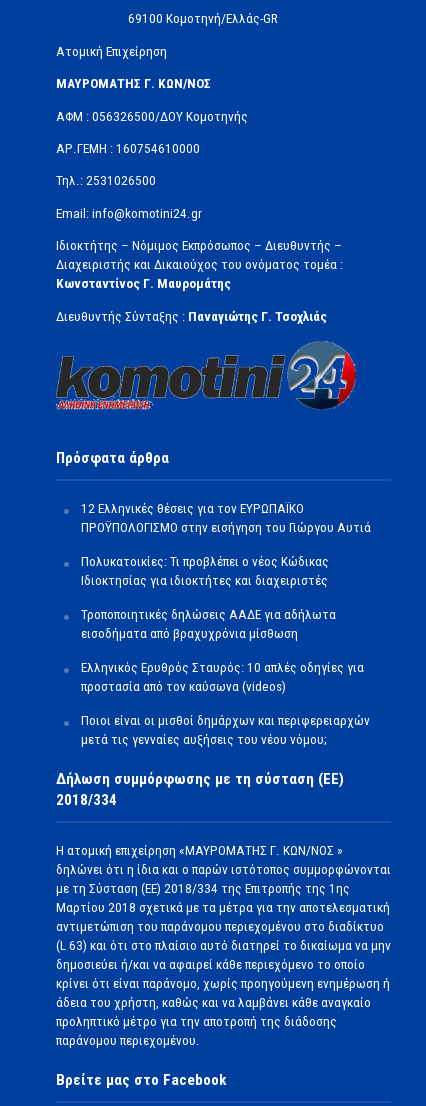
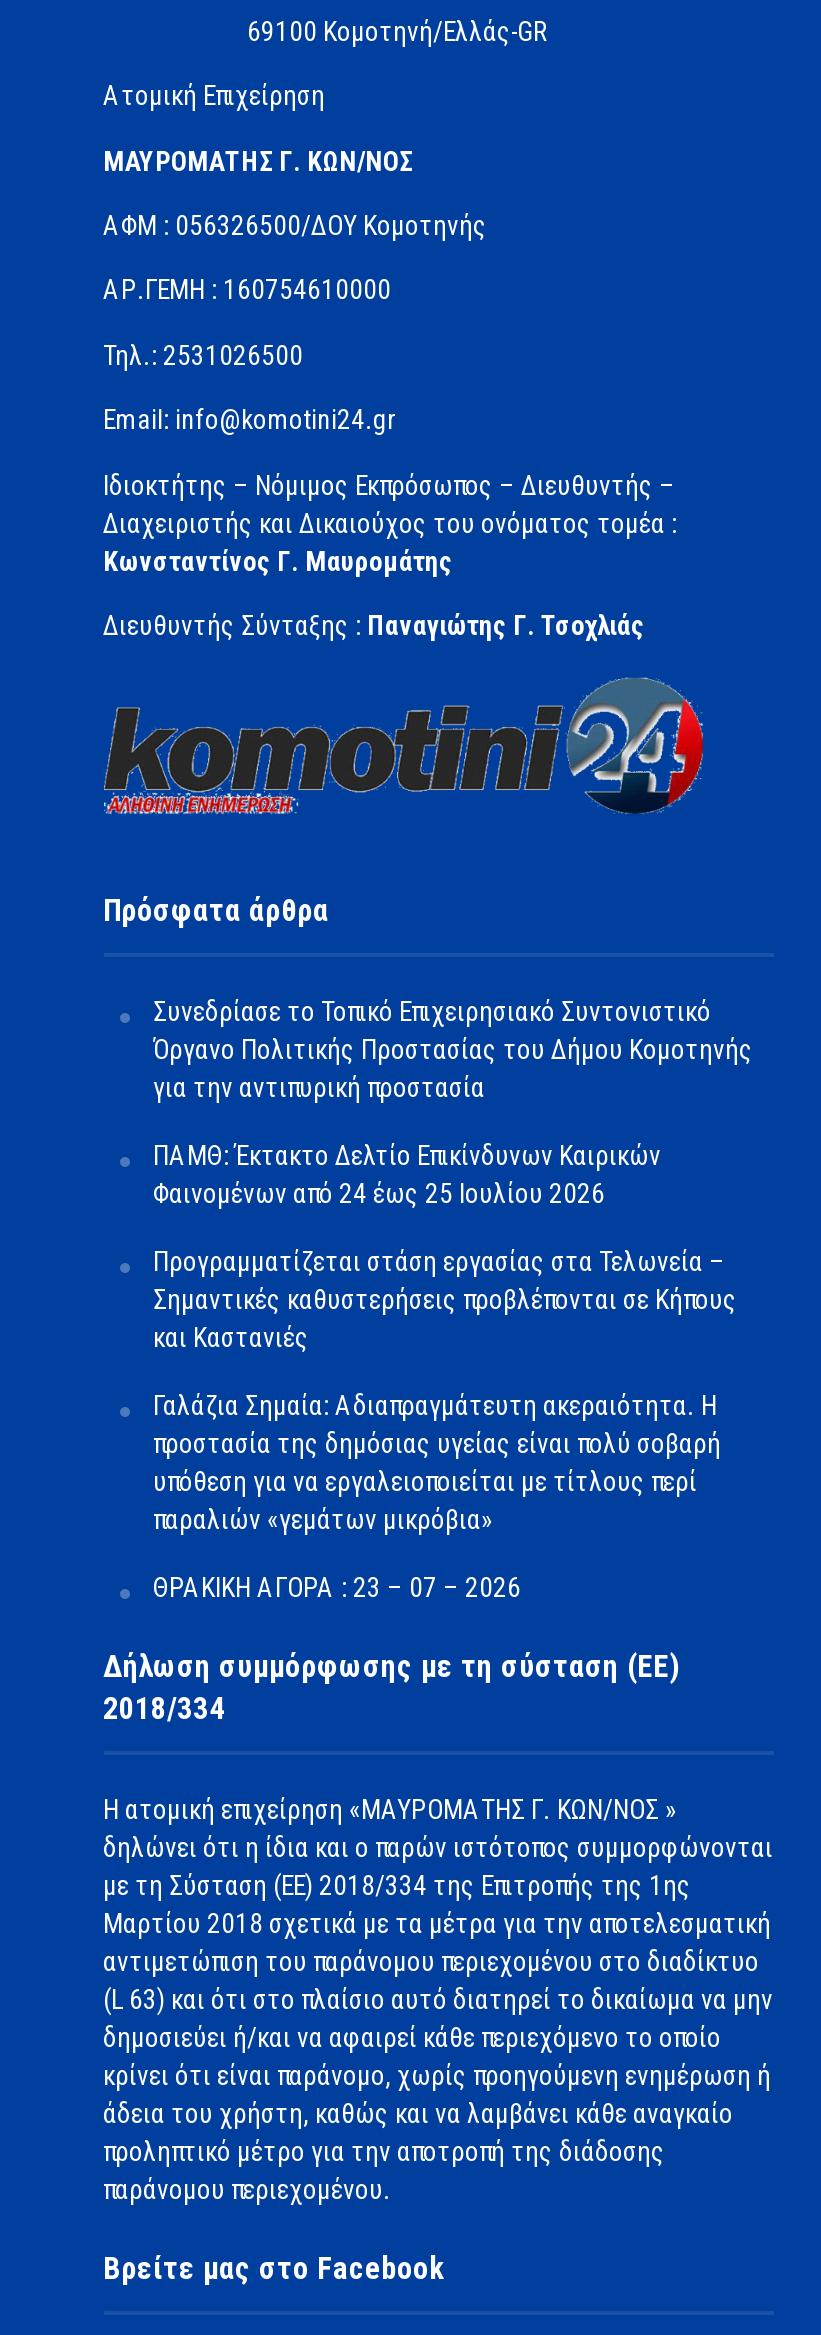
- 12 Ελληνικές θέσεις για τον ΕΥΡΩΠΑΪΚΟ
- ΠΡΟΫΠΟΛΟΓΙΣΜΟ στην εισήγηση του Γιώργου Αυτιά
+ Συνεδρίασε το Τοπικό Επιχειρησιακό Συντονιστικό
+ Όργανο Πολιτικής Προστασίας του Δήμου Κομοτηνής
+ για την αντιπυρική προστασία

- Πολυκατοικίες: Τι προβλέπει ο νέος Κώδικας
- Ιδιοκτησίας για ιδιοκτήτες και διαχειριστές
+ ΠΑΜΘ: Έκτακτο Δελτίο Επικίνδυνων Καιρικών
+ Φαινομένων από 24 έως 25 Ιουλίου 2026

- Τροποποιητικές δηλώσεις ΑΑΔΕ για αδήλωτα
- εισοδήματα από βραχυχρόνια μίσθωση
+ Προγραμματίζεται στάση εργασίας στα Τελωνεία –
+ Σημαντικές καθυστερήσεις προβλέπονται σε Κήπους
+ και Καστανιές

- Ελληνικός Ερυθρός Σταυρός: 10 απλές οδηγίες για
- προστασία από τον καύσωνα (videos)
+ Γαλάζια Σημαία: Αδιαπραγμάτευτη ακεραιότητα. Η
+ προστασία της δημόσιας υγείας είναι πολύ σοβαρή
+ υπόθεση για να εργαλειοποιείται με τίτλους περί
+ παραλιών «γεμάτων μικρόβια»

- Ποιοι είναι οι μισθοί δημάρχων και περιφερειαρχών
- μετά τις γενναίες αυξήσεις του νέου νόμου;
+ ΘΡΑΚΙΚΗ ΑΓΟΡΑ : 23 – 07 – 2026
